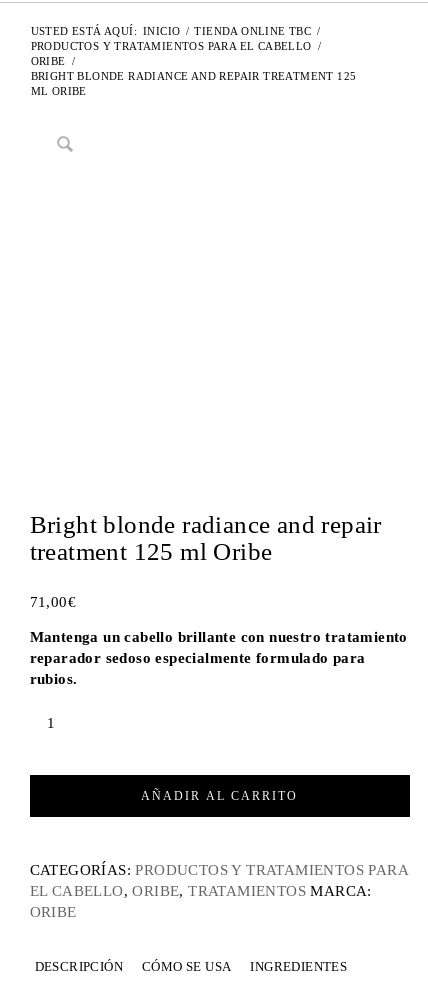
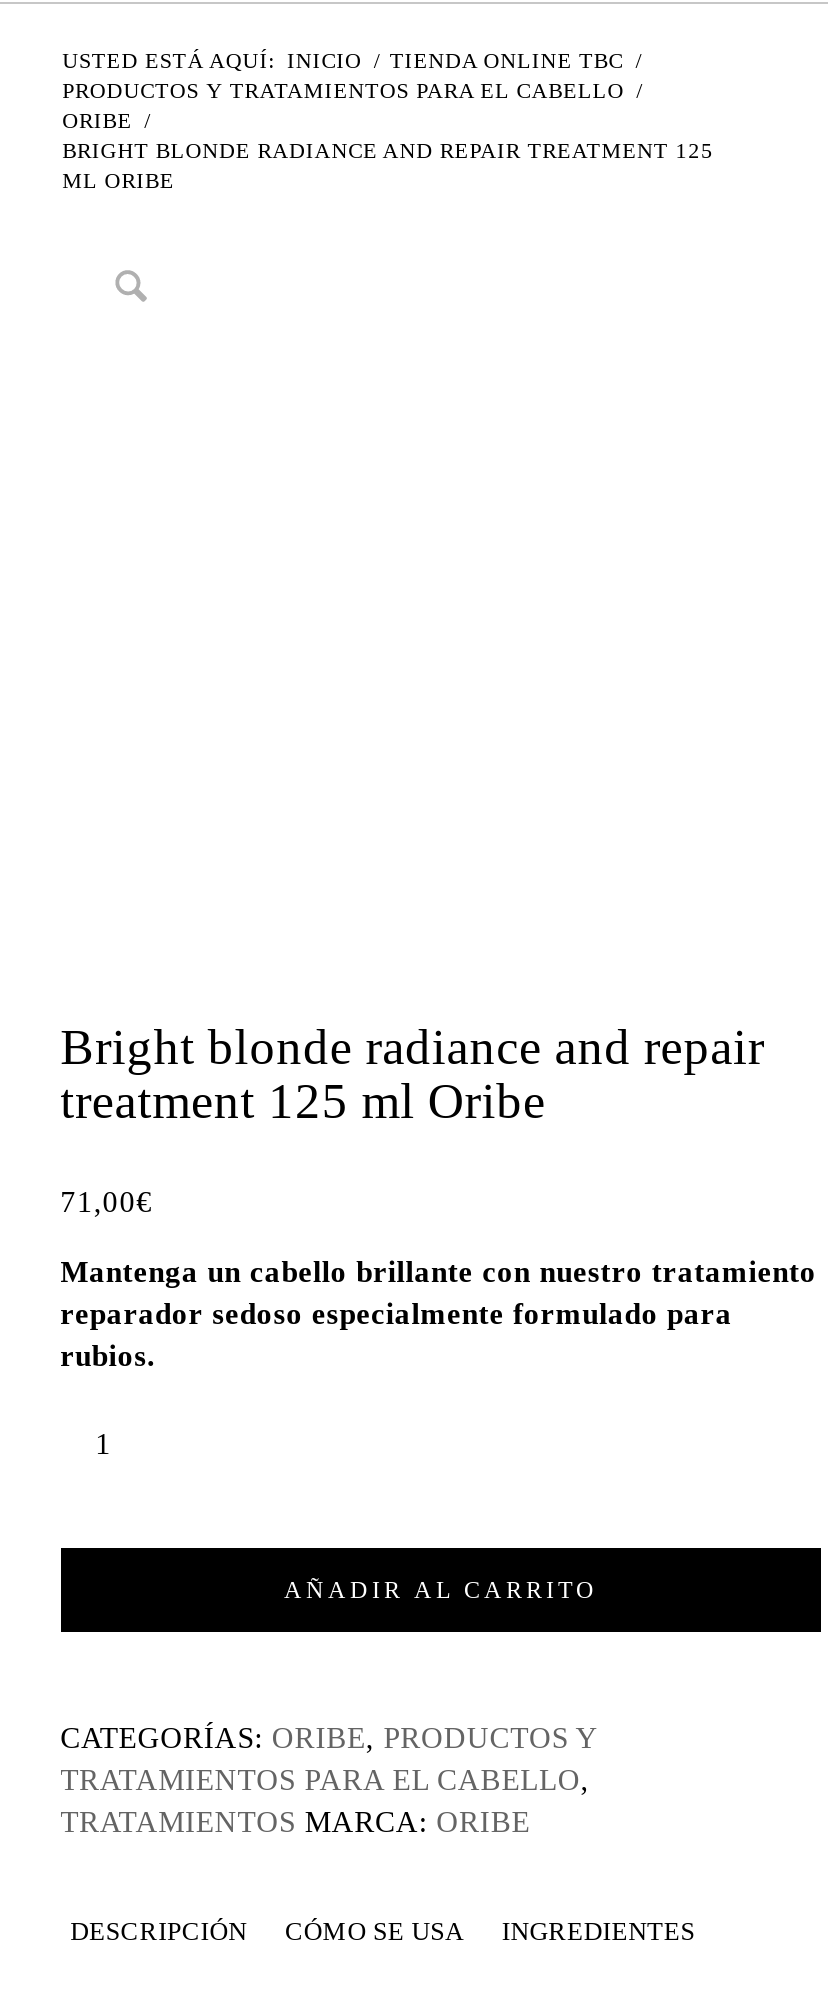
- CATEGORÍAS: PRODUCTOS Y TRATAMIENTOS PARA
- EL CABELLO, ORIBE, TRATAMIENTOS MARCA:
- ORIBE
+ CATEGORÍAS: ORIBE, PRODUCTOS Y
+ TRATAMIENTOS PARA EL CABELLO,
+ TRATAMIENTOS MARCA: ORIBE
